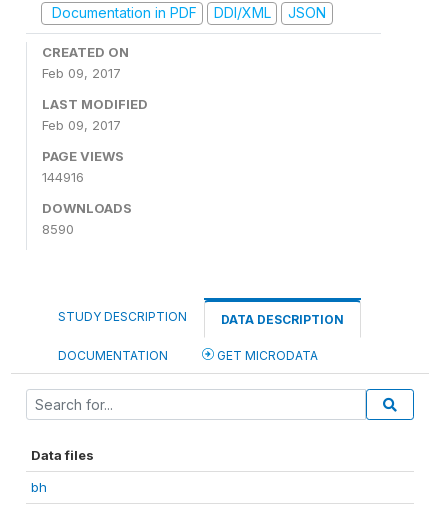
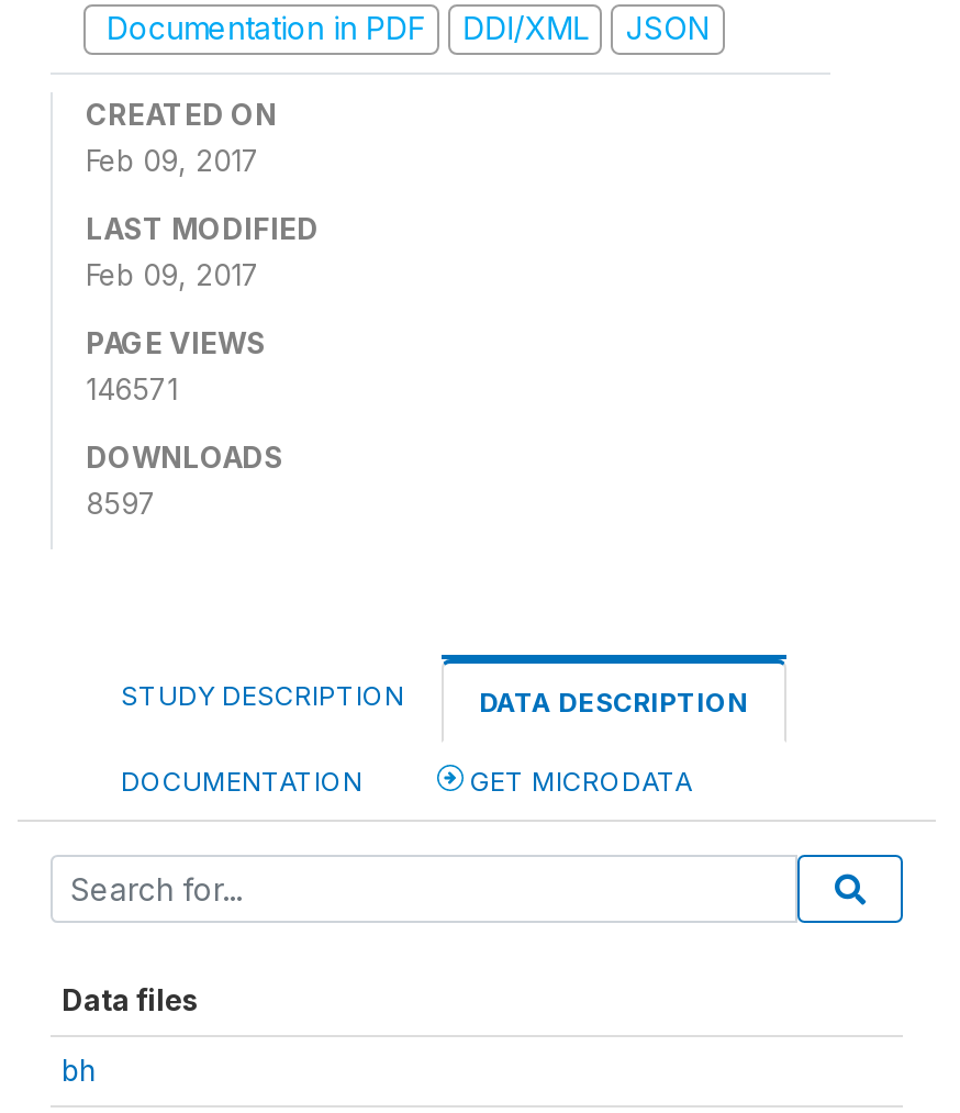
- 144916
+ 146571

- 8590
+ 8597
